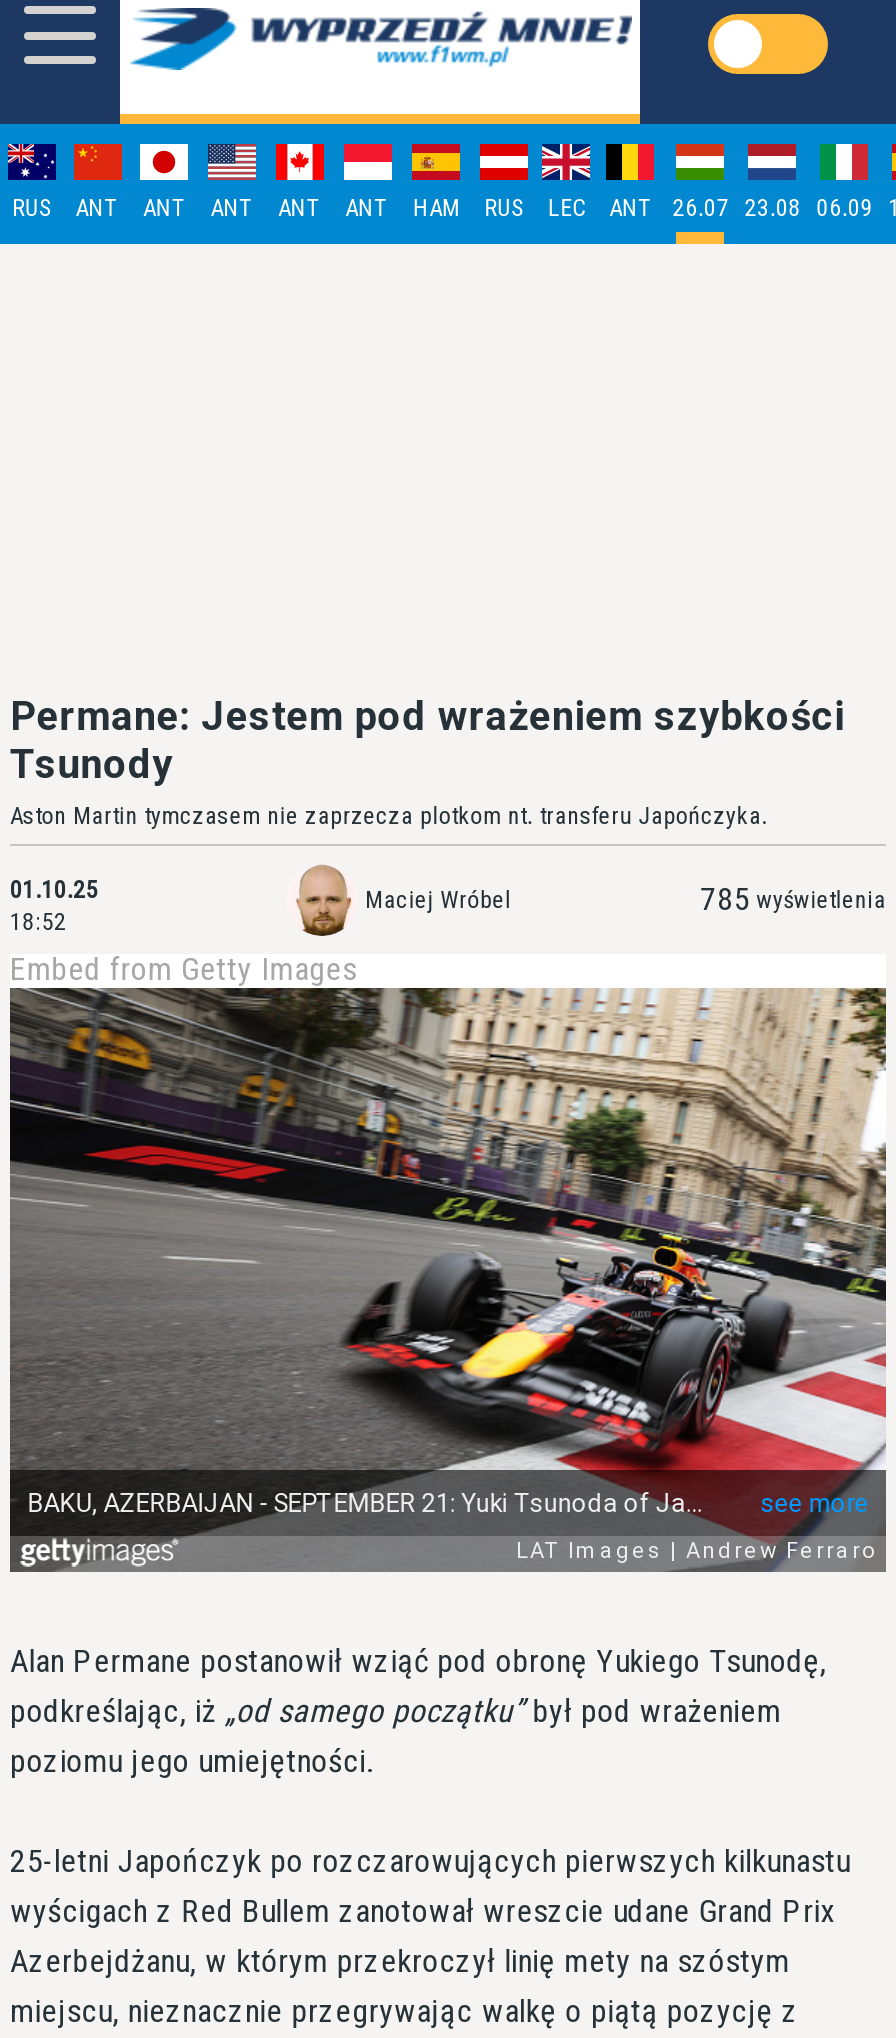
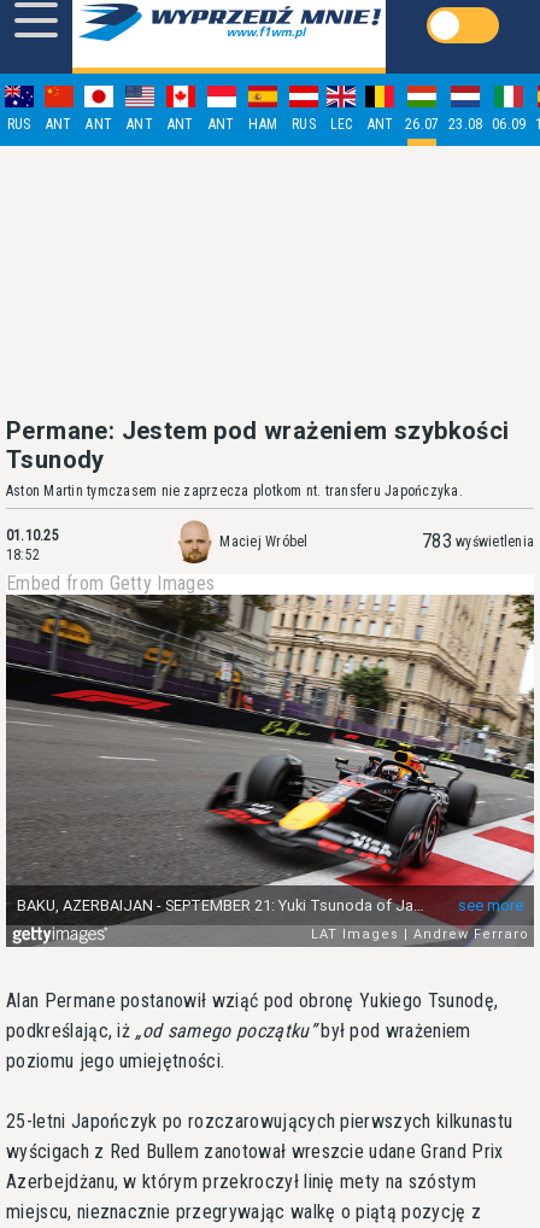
- 785 wyświetlenia
+ 783 wyświetlenia
